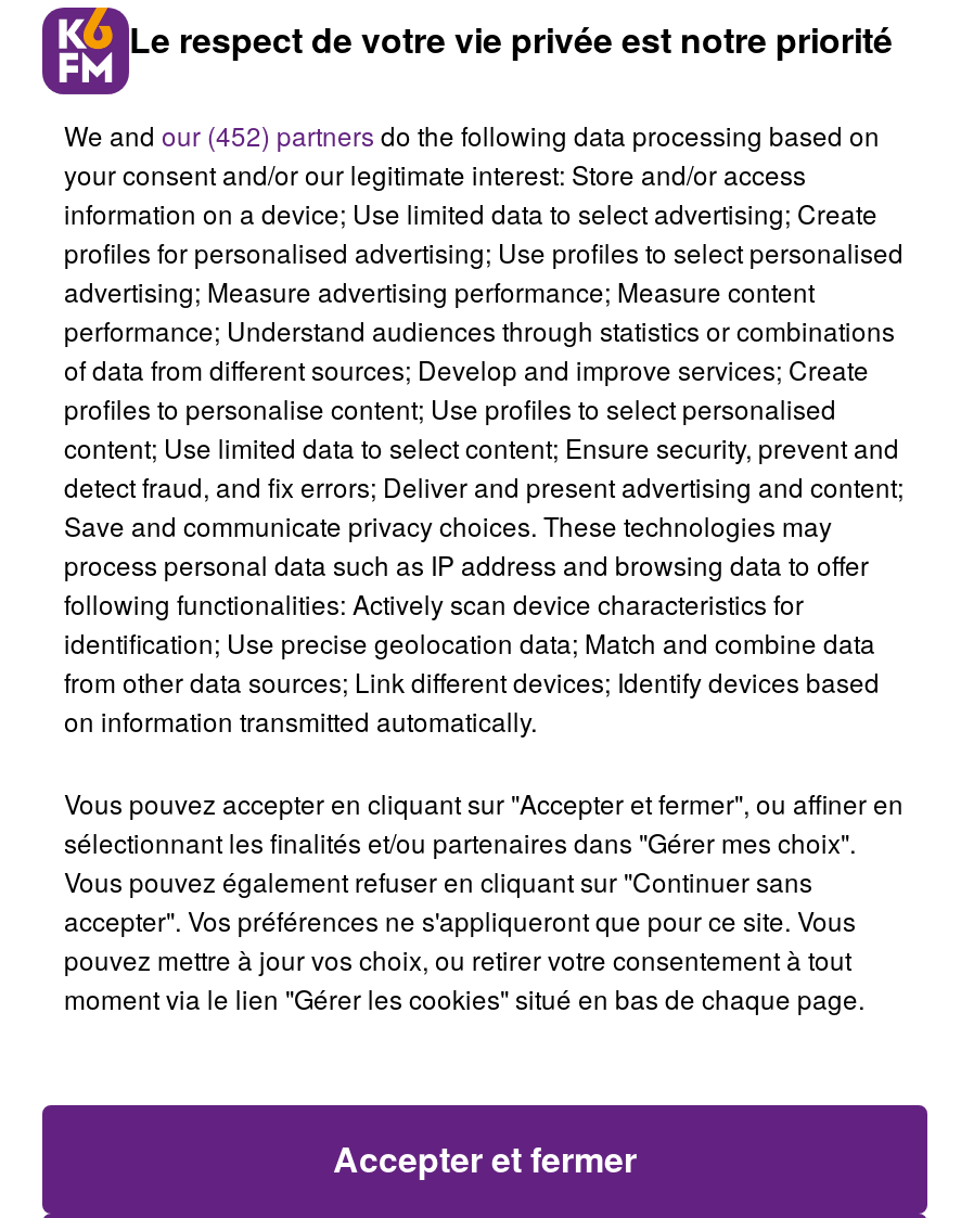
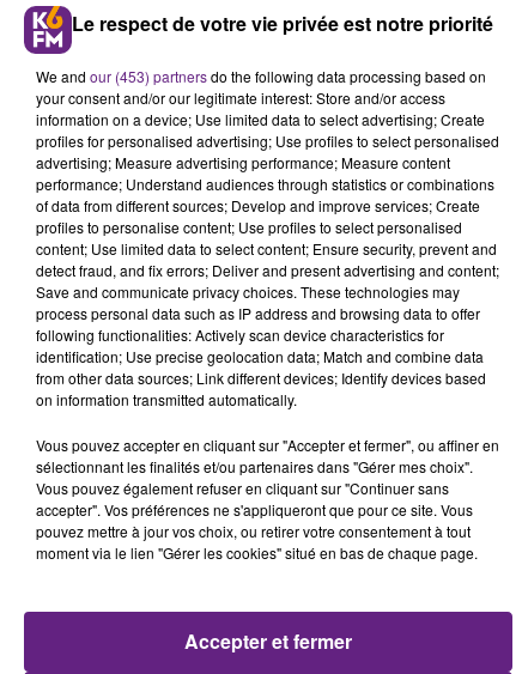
- We and our (452) partners do the following data processing based on
+ We and our (453) partners do the following data processing based on
